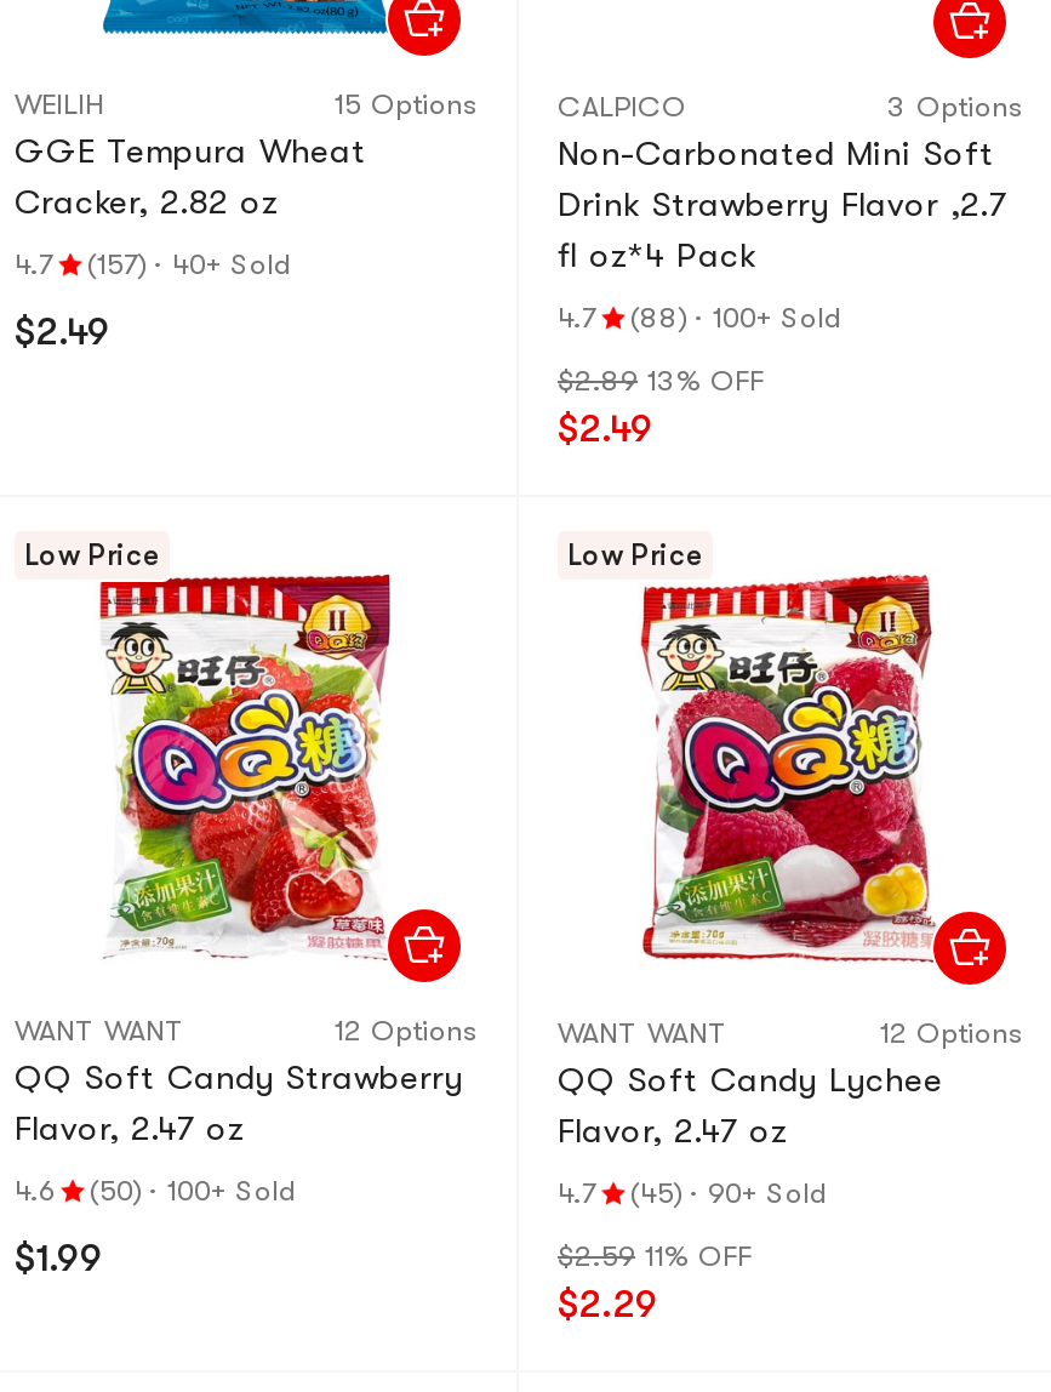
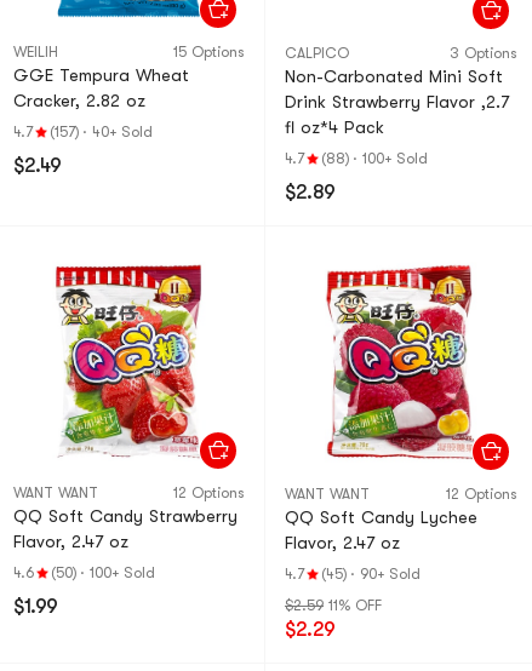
- $2.89 13% OFF
- $2.49
- Low Price
+ $2.89

- Low Price
